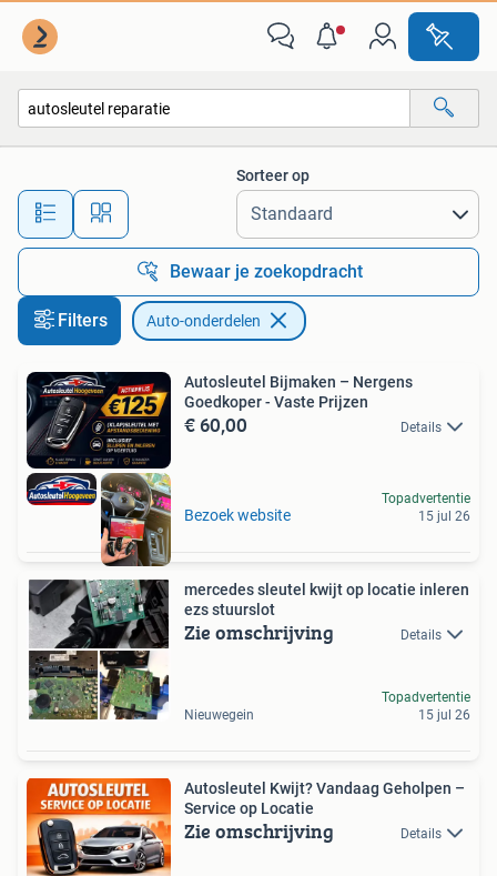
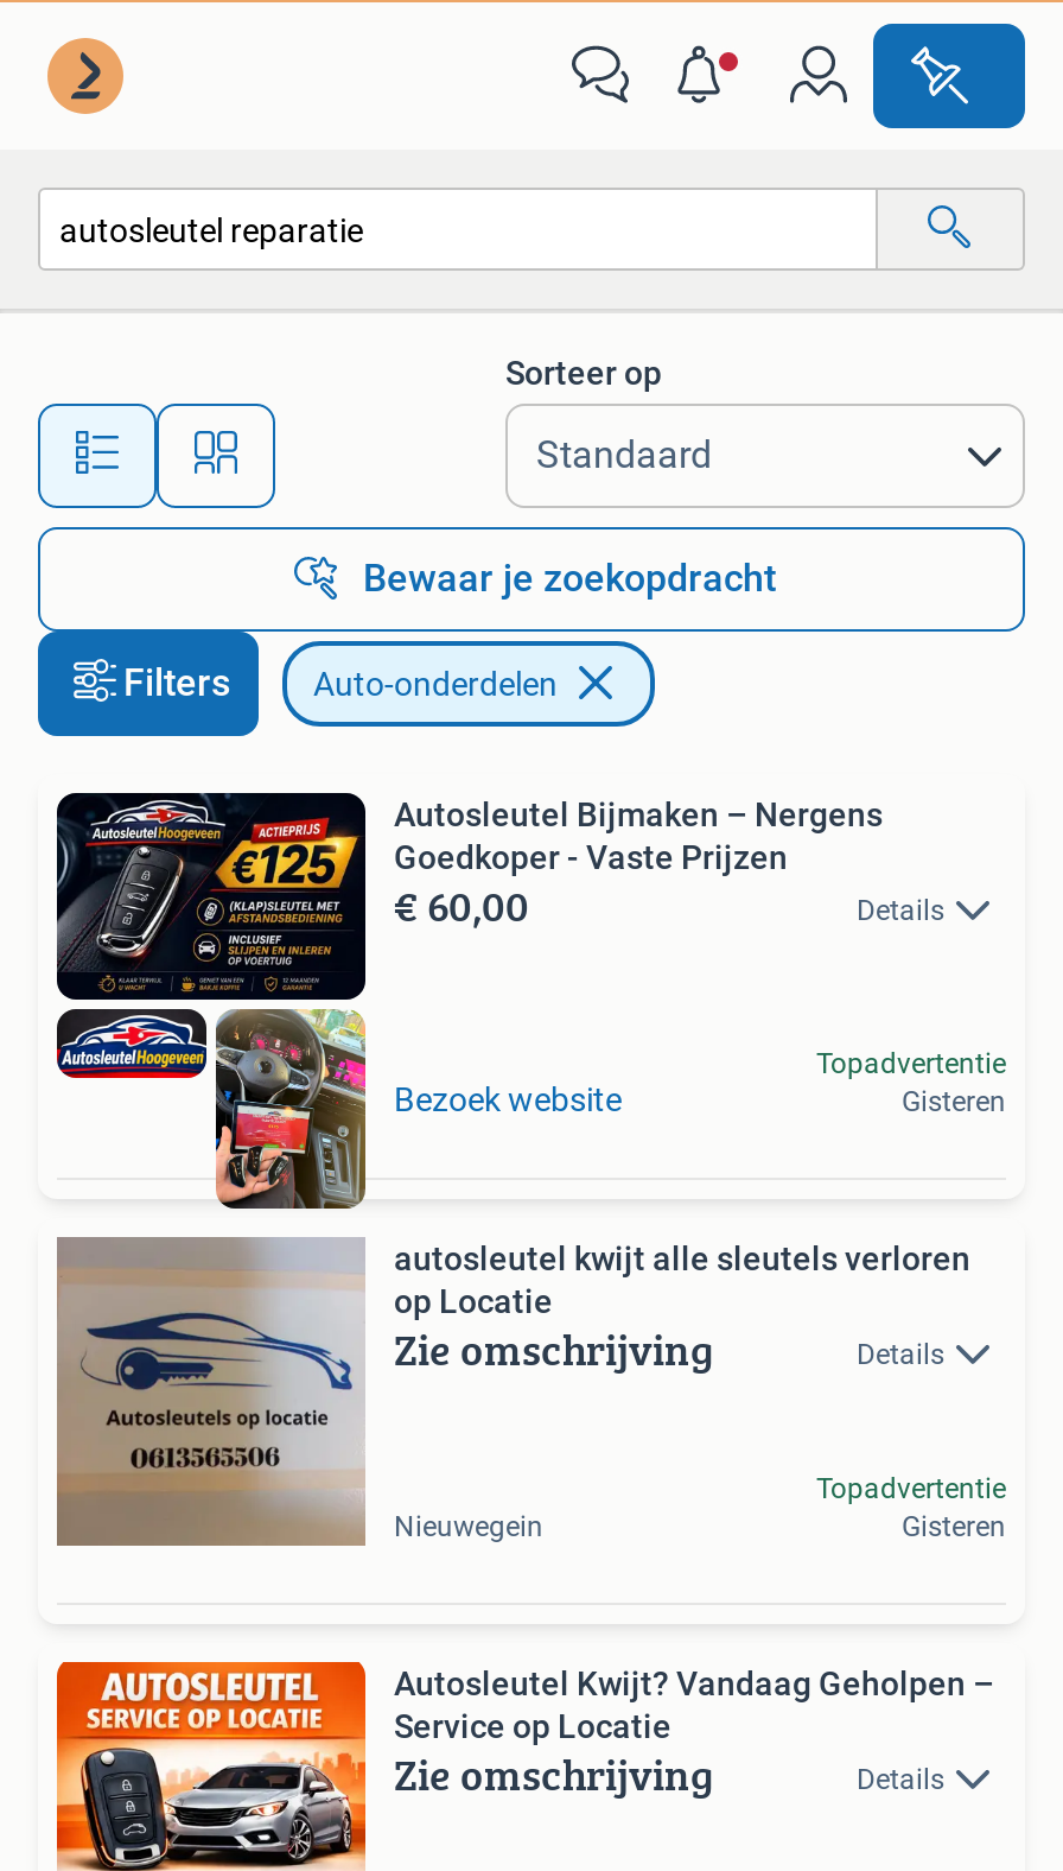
- 15 jul 26
+ Gisteren

- [image]
- mercedes sleutel kwijt op locatie inleren
- ezs stuurslot
+ [image]
+ autosleutel kwijt alle sleutels verloren
+ op Locatie

- 15 jul 26
+ Gisteren
